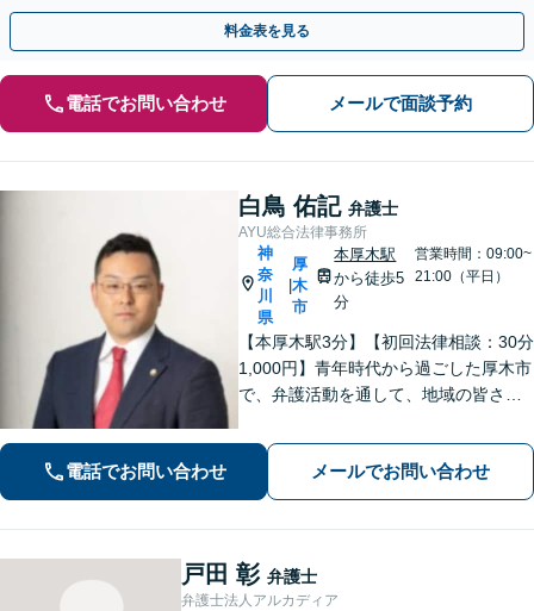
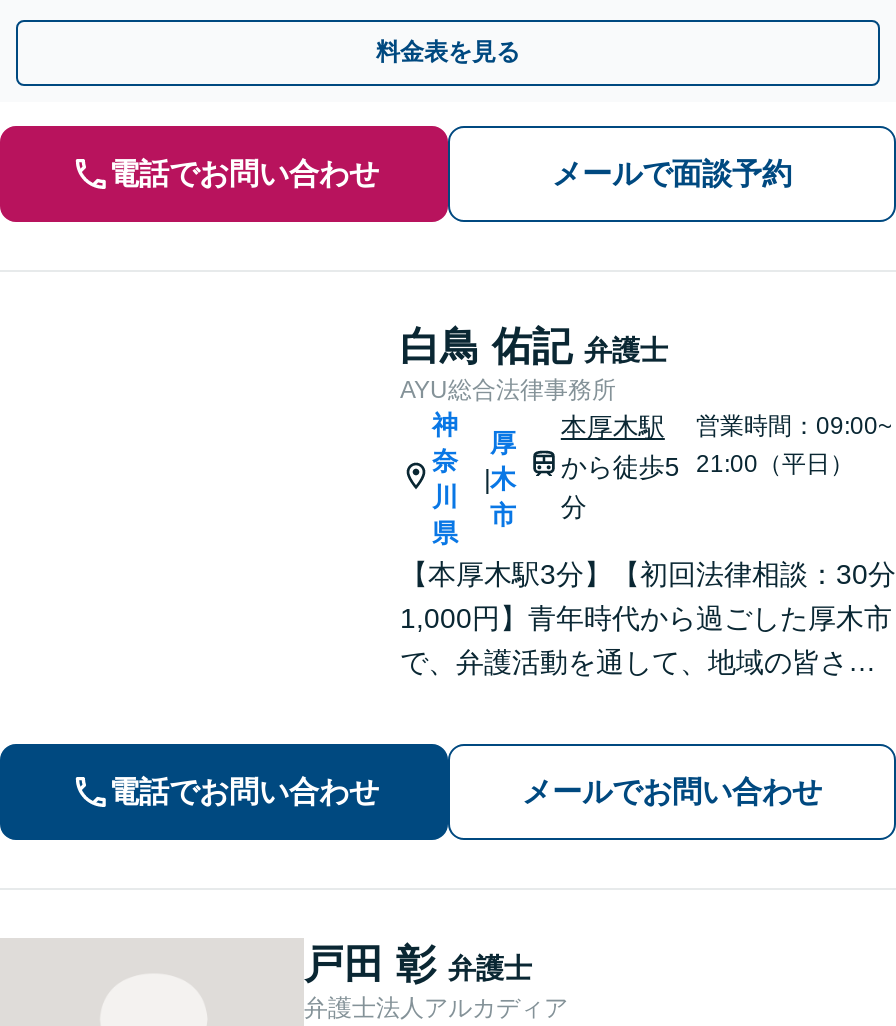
- [image]
